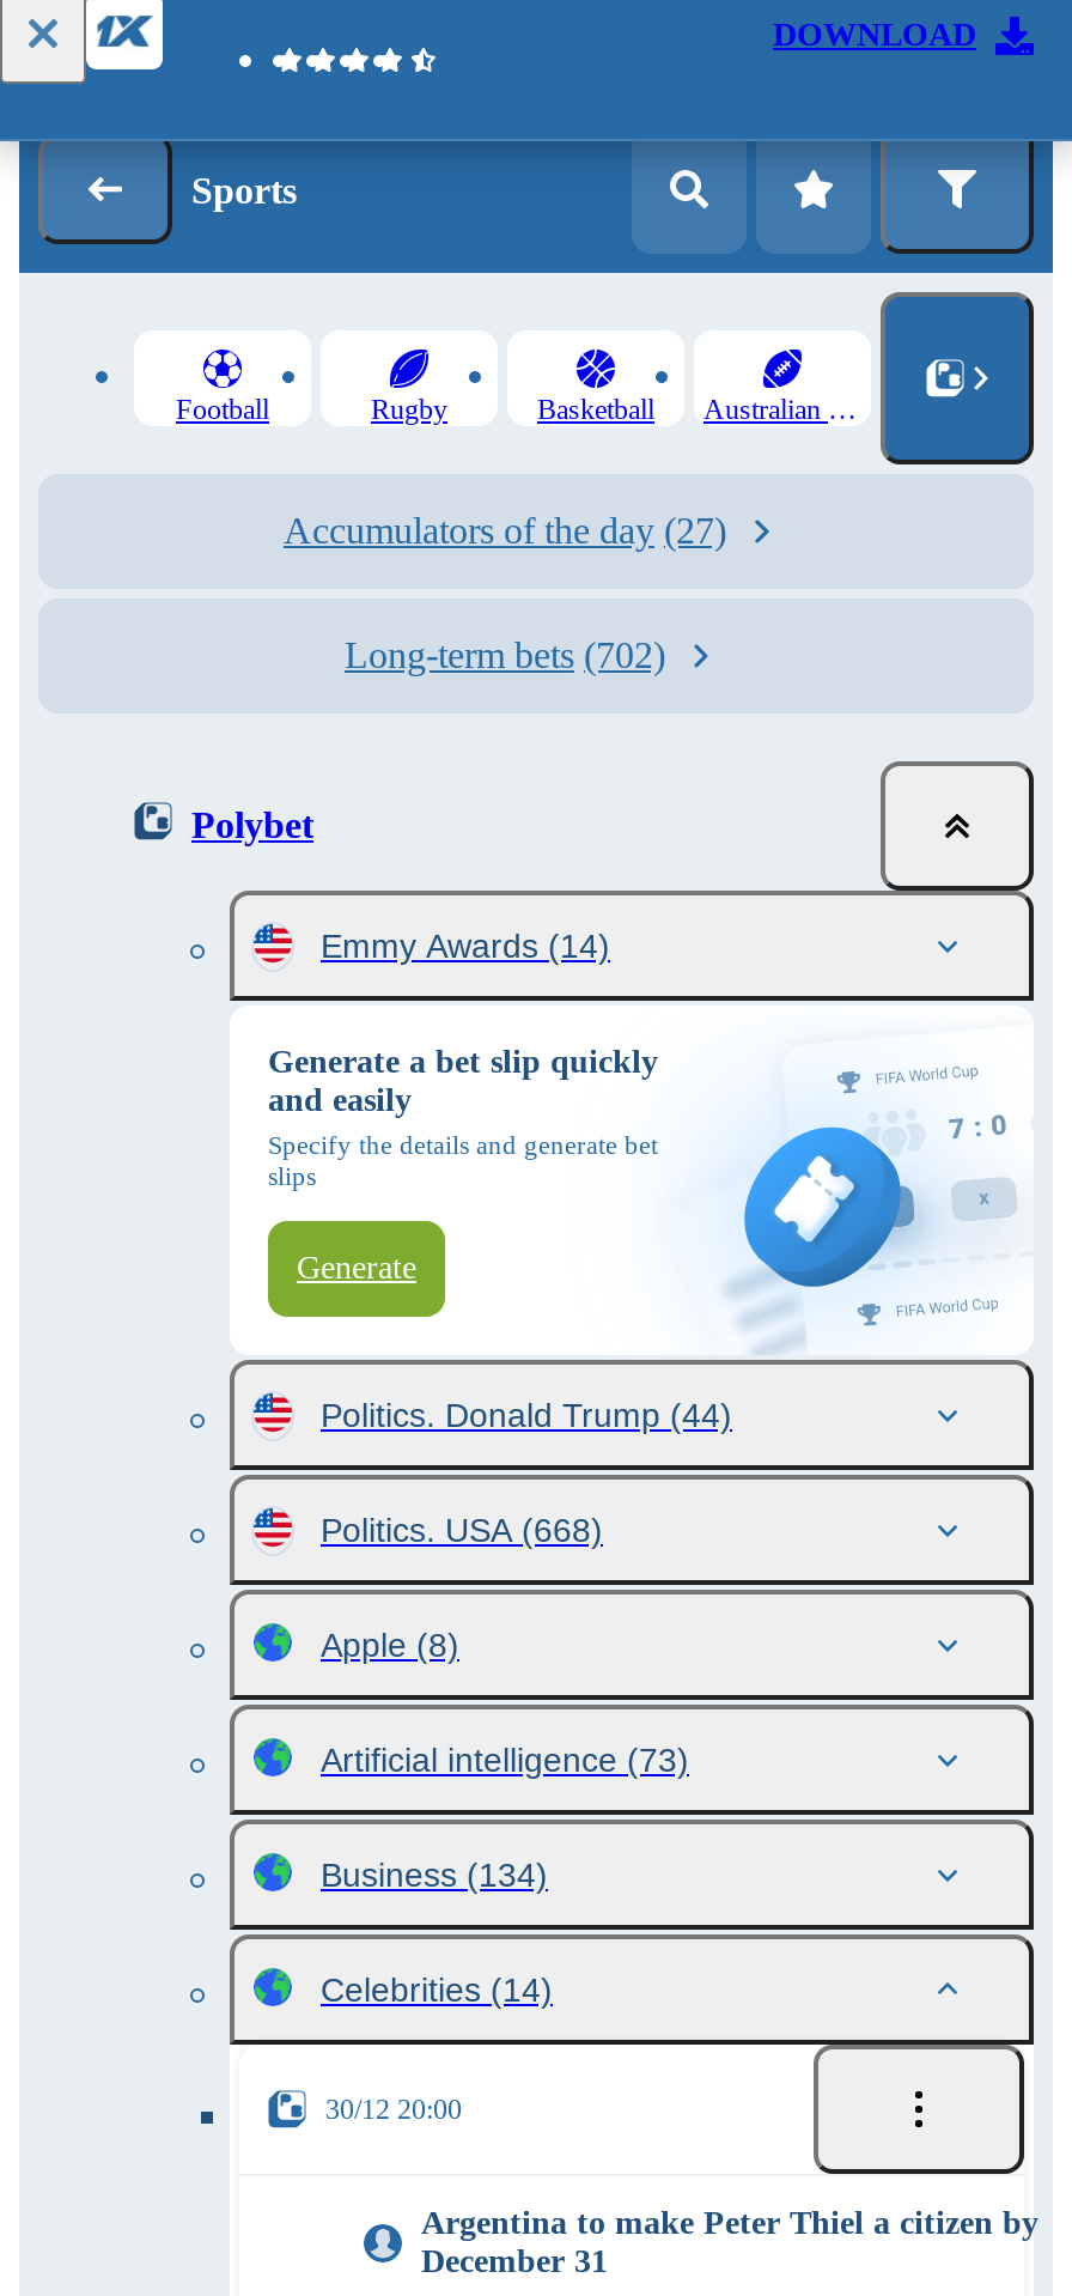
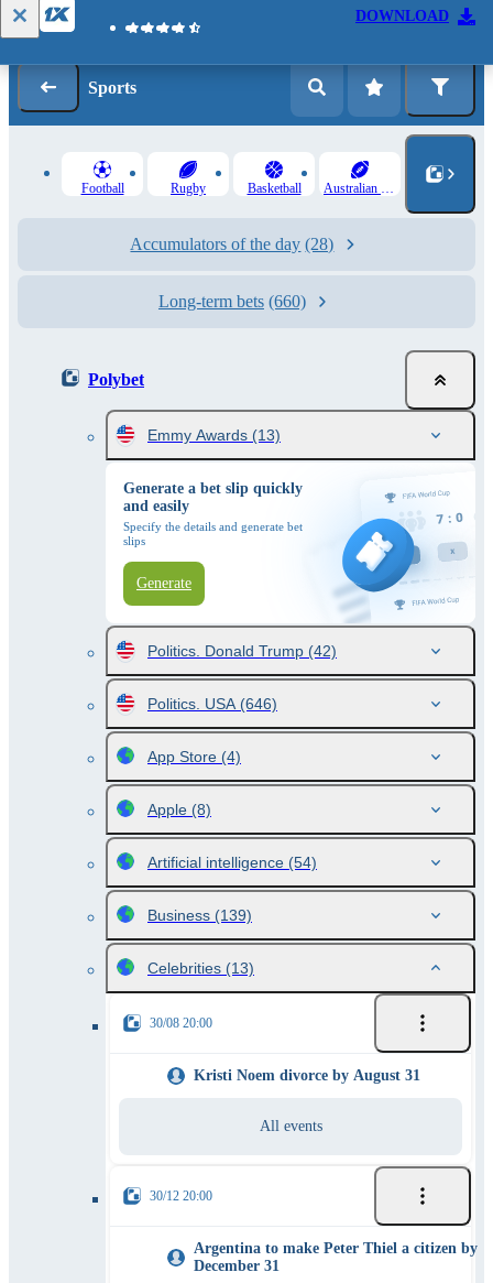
- Accumulators of the day (27)
+ Accumulators of the day (28)

- Long-term bets (702)
+ Long-term bets (660)

- Emmy Awards (14)
+ Emmy Awards (13)

- Politics. Donald Trump (44)
- Politics. USA (668)
+ Politics. Donald Trump (42)
+ Politics. USA (646)
+ App Store (4)

- Artificial intelligence (73)
- Business (134)
- Celebrities (14)
+ Artificial intelligence (54)
+ Business (139)
+ Celebrities (13)
+ 30/08 20:00
+ Kristi Noem divorce by August 31
+ All events
